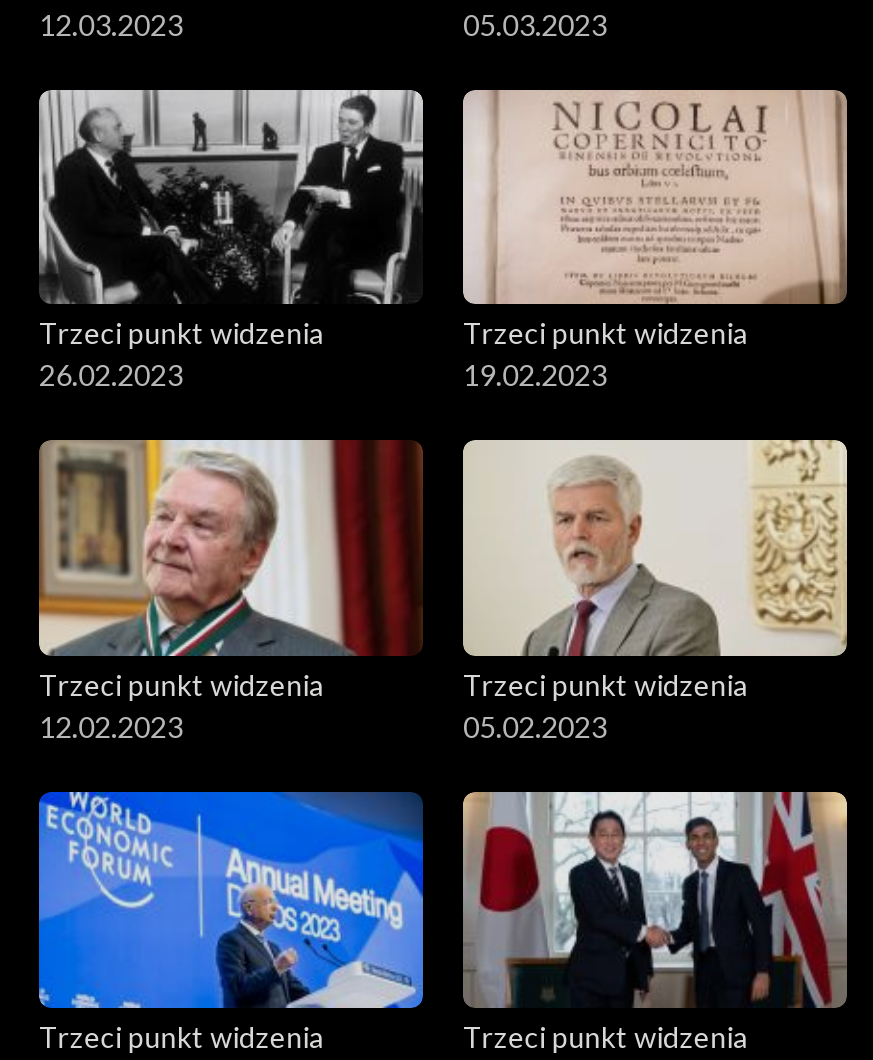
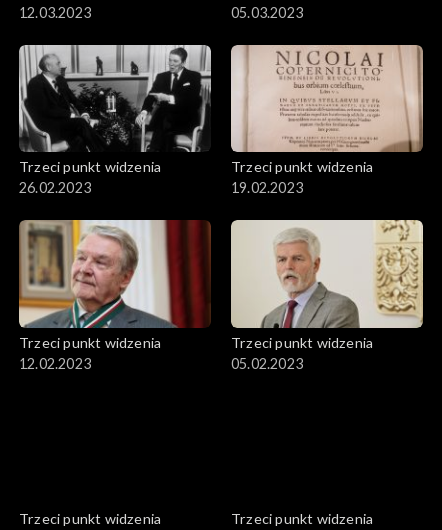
- [image]

- [image]
